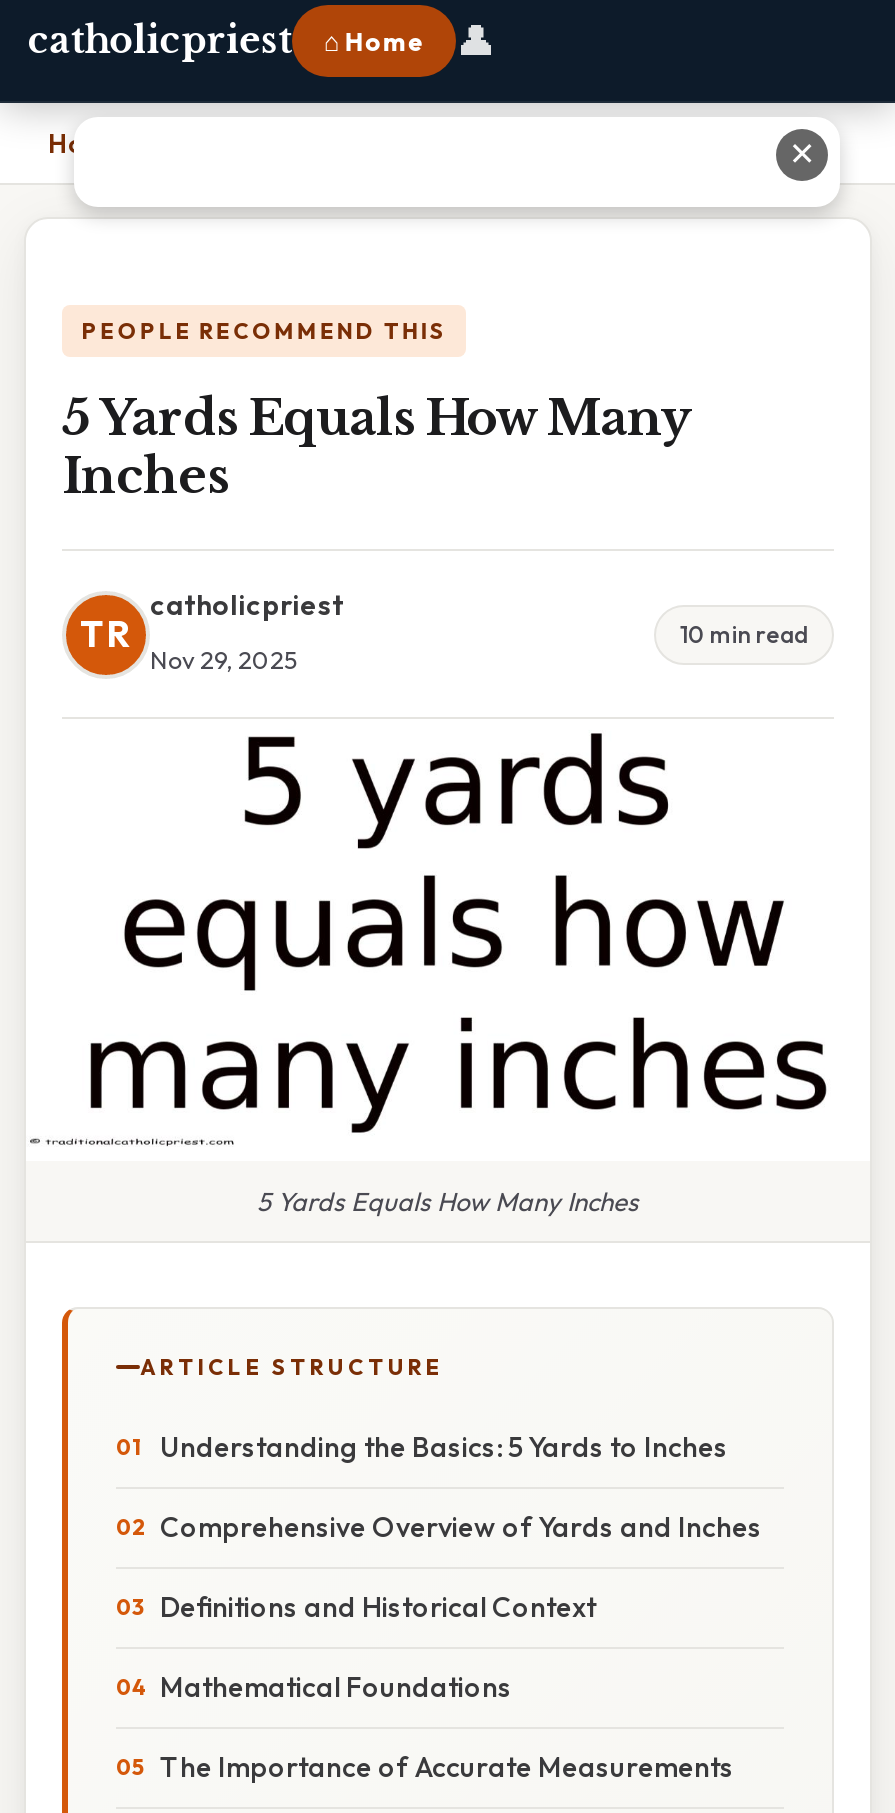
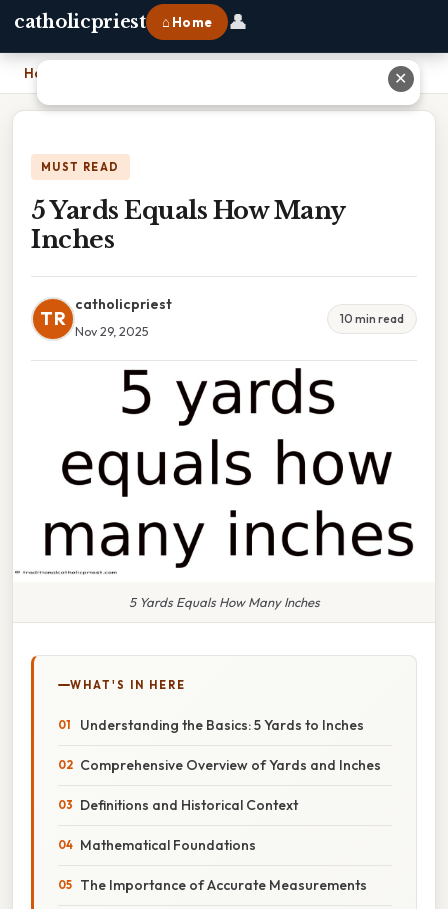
- PEOPLE RECOMMEND THIS
+ MUST READ

- ARTICLE STRUCTURE
+ WHAT'S IN HERE
